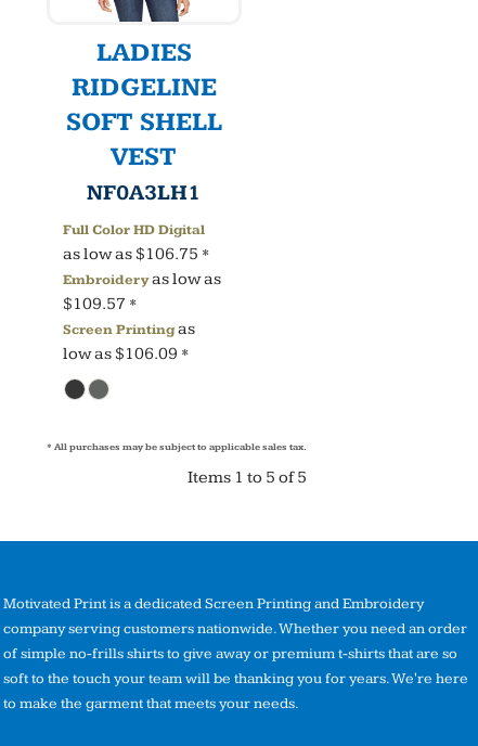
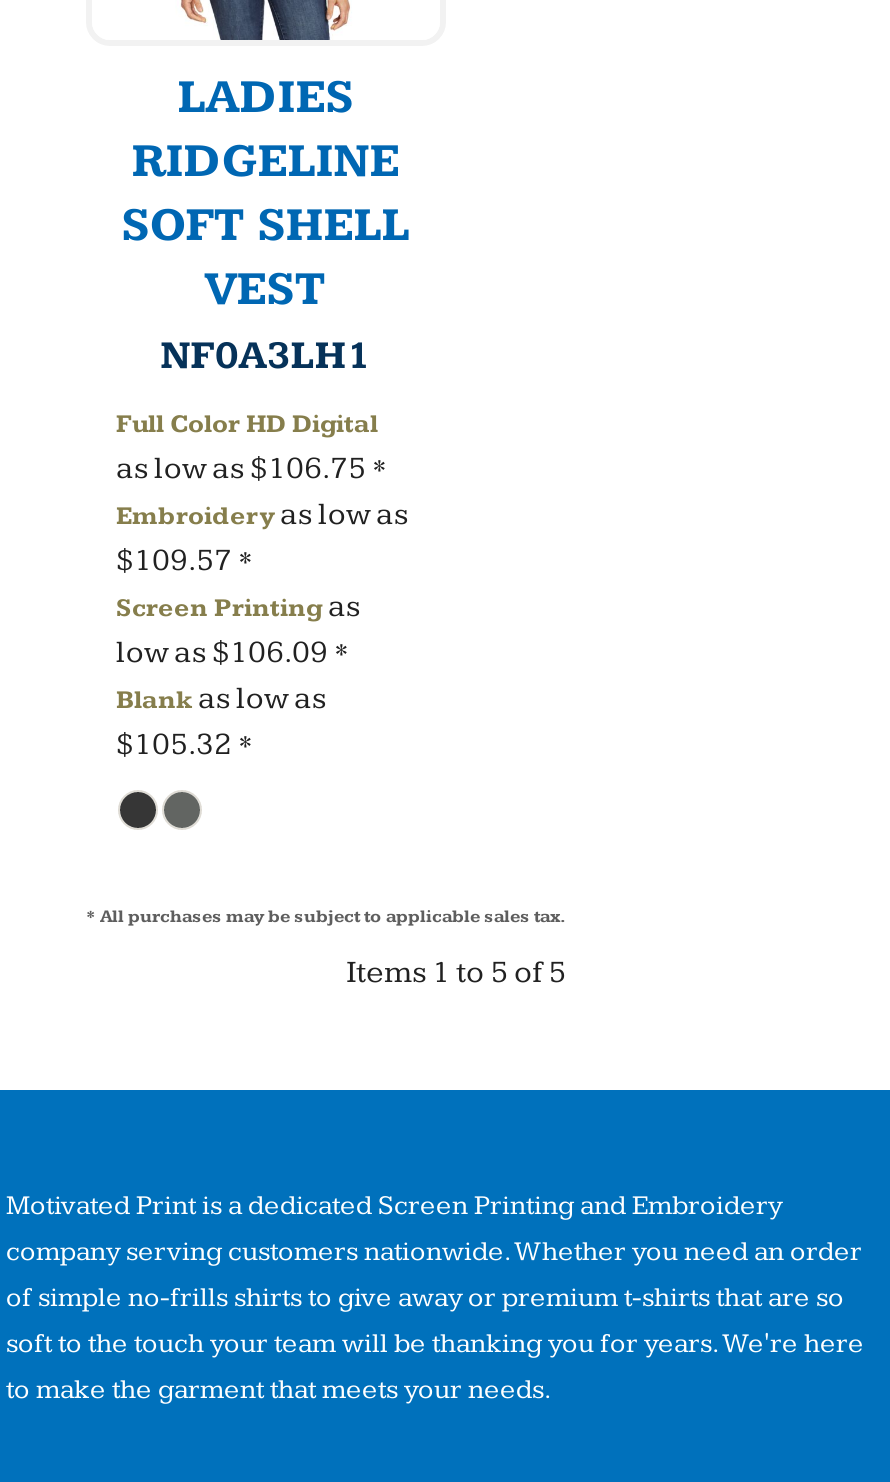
+ Blank as low as
+ $105.32 *
